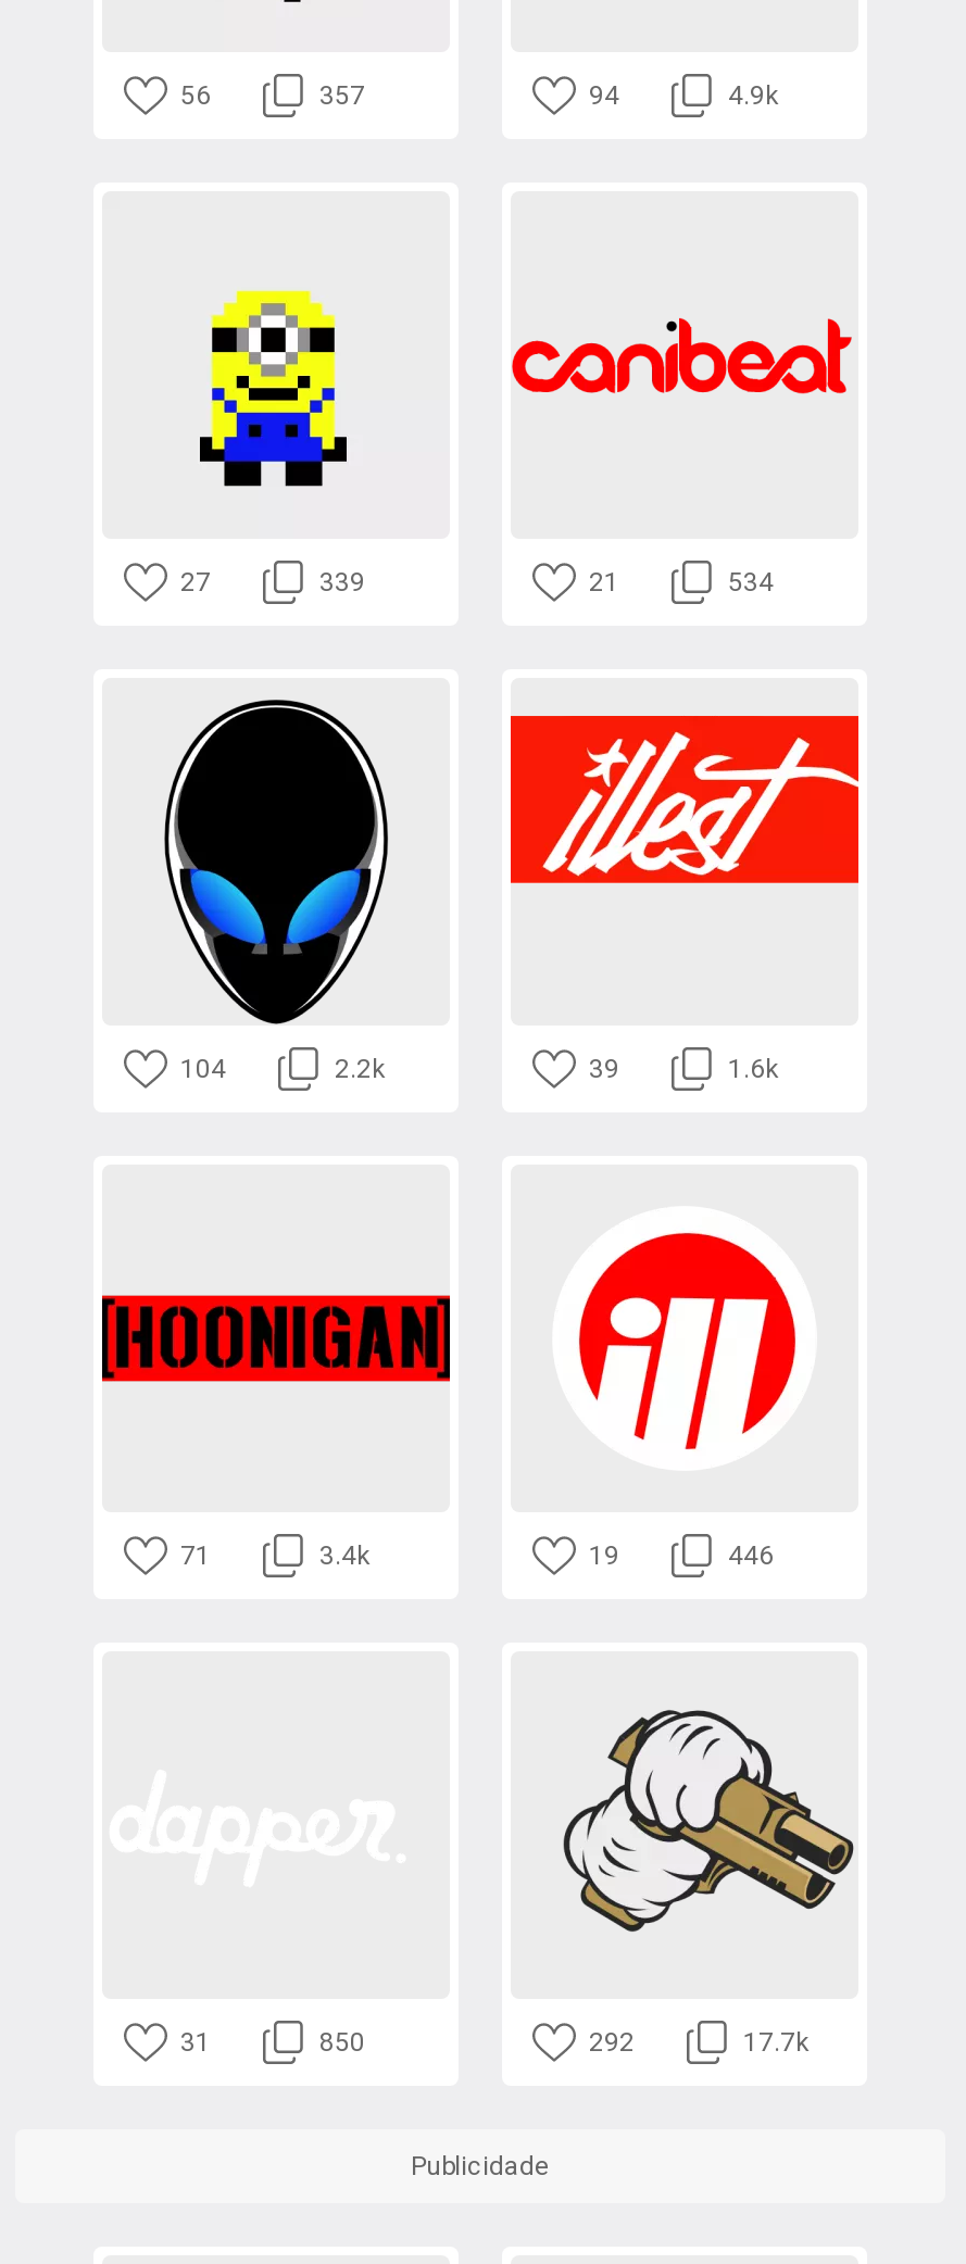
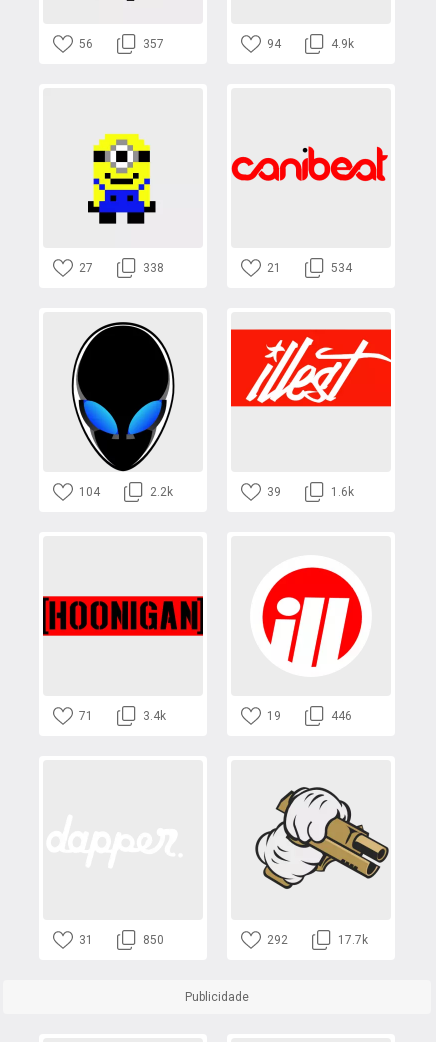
- 339
+ 338
